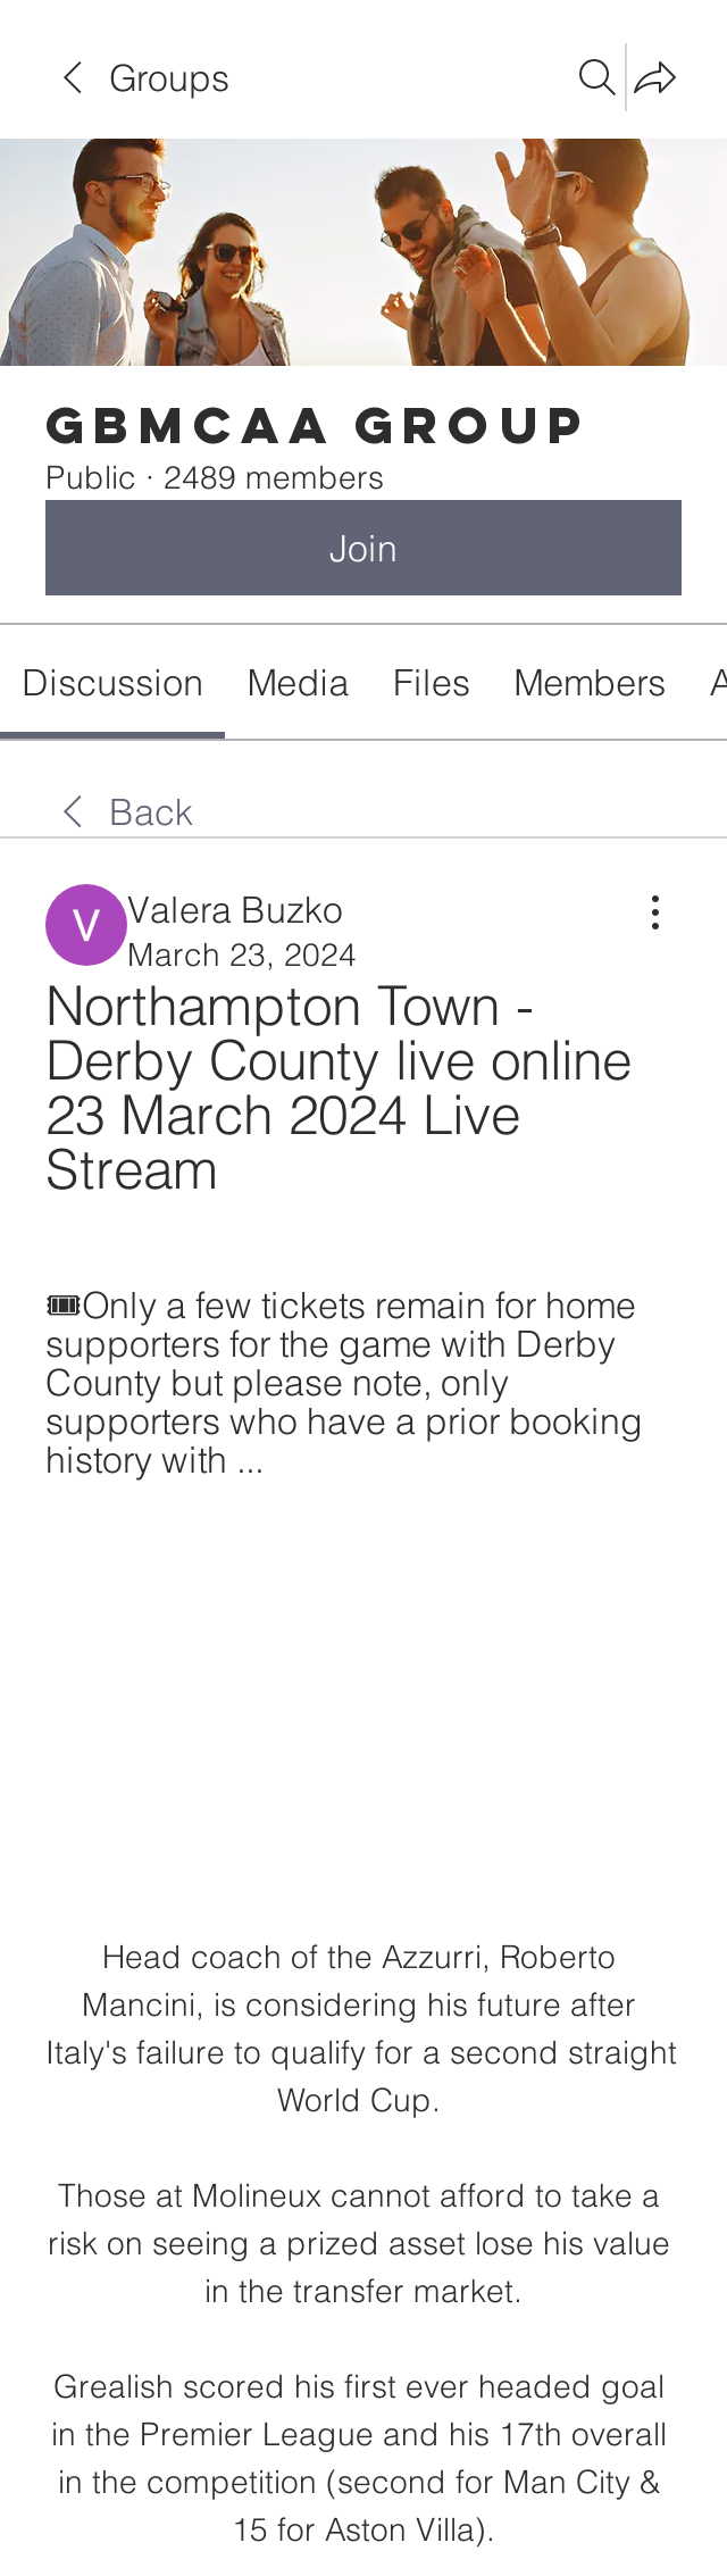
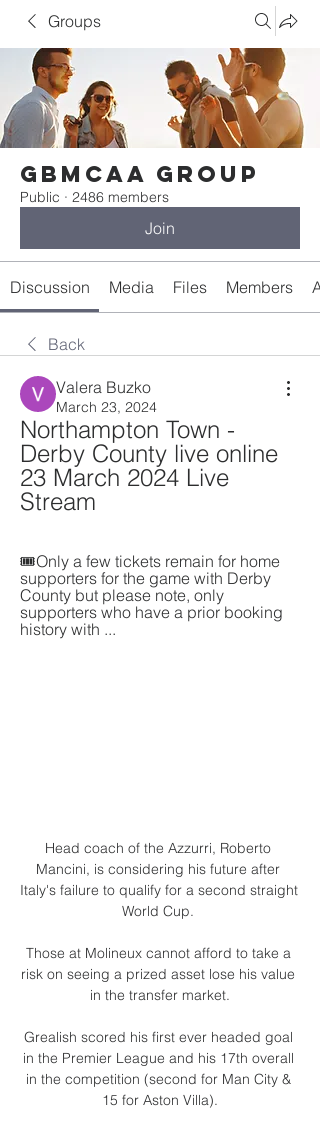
- Public · 2489 members
+ Public · 2486 members
